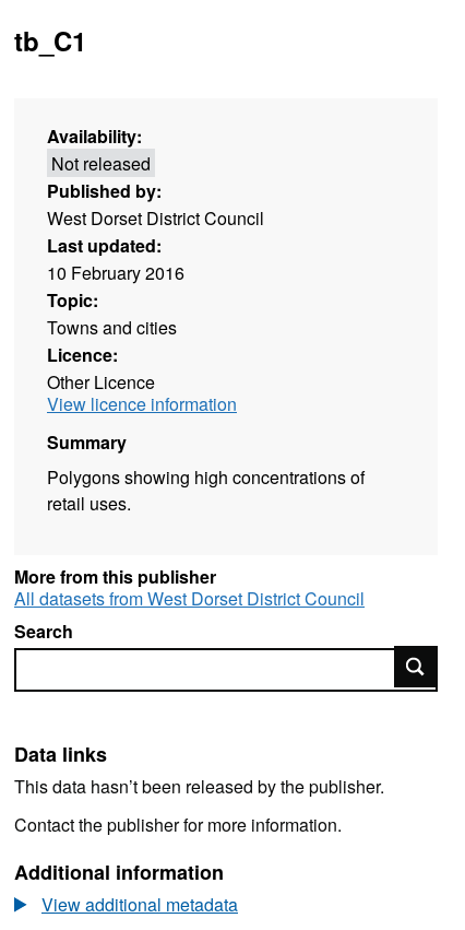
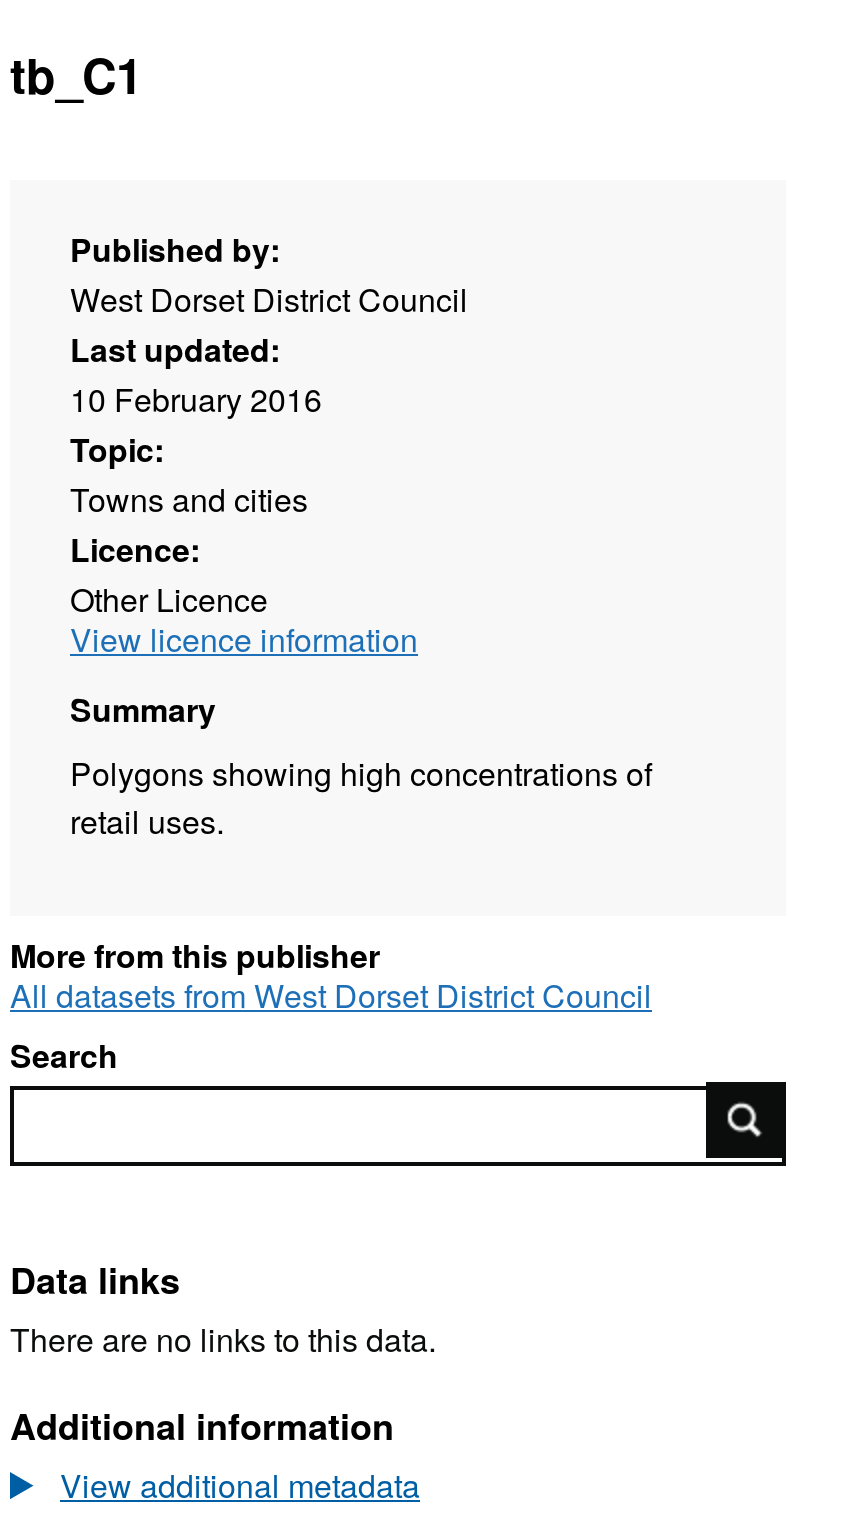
- Availability:
- Not released

- This data hasn’t been released by the publisher.
- Contact the publisher for more information.
+ There are no links to this data.
